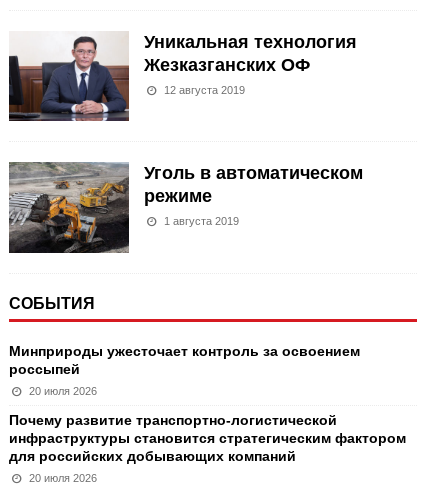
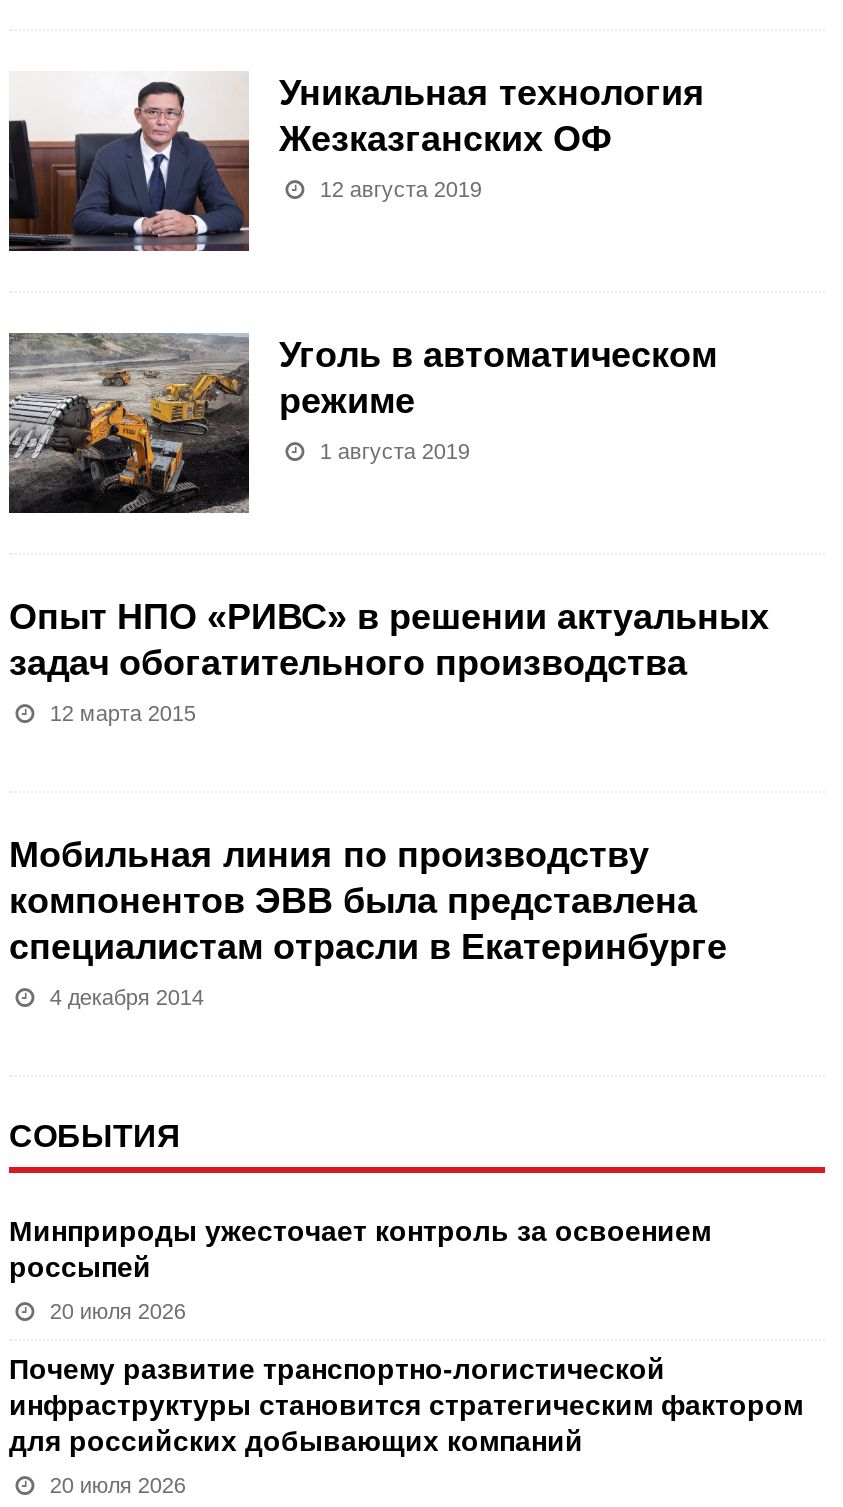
+ Опыт НПО «РИВС» в решении актуальных
+ задач обогатительного производства
+ 12 марта 2015

+ Мобильная линия по производству
+ компонентов ЭВВ была представлена
+ специалистам отрасли в Екатеринбурге
+ 4 декабря 2014
